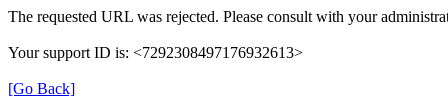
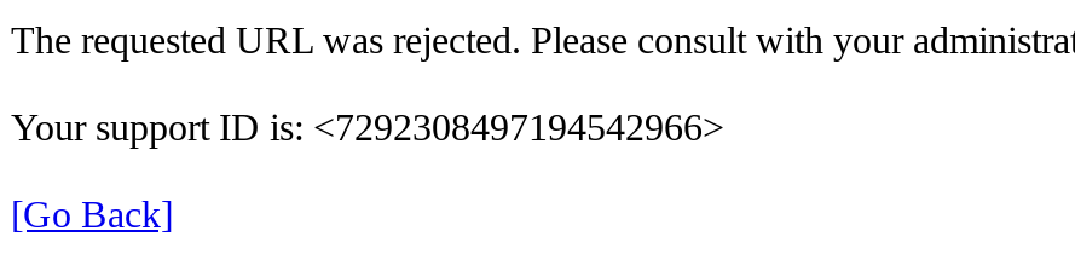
- Your support ID is: <7292308497176932613>
+ Your support ID is: <7292308497194542966>
